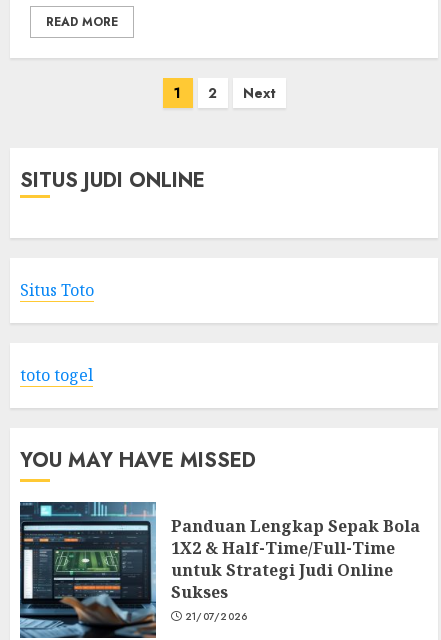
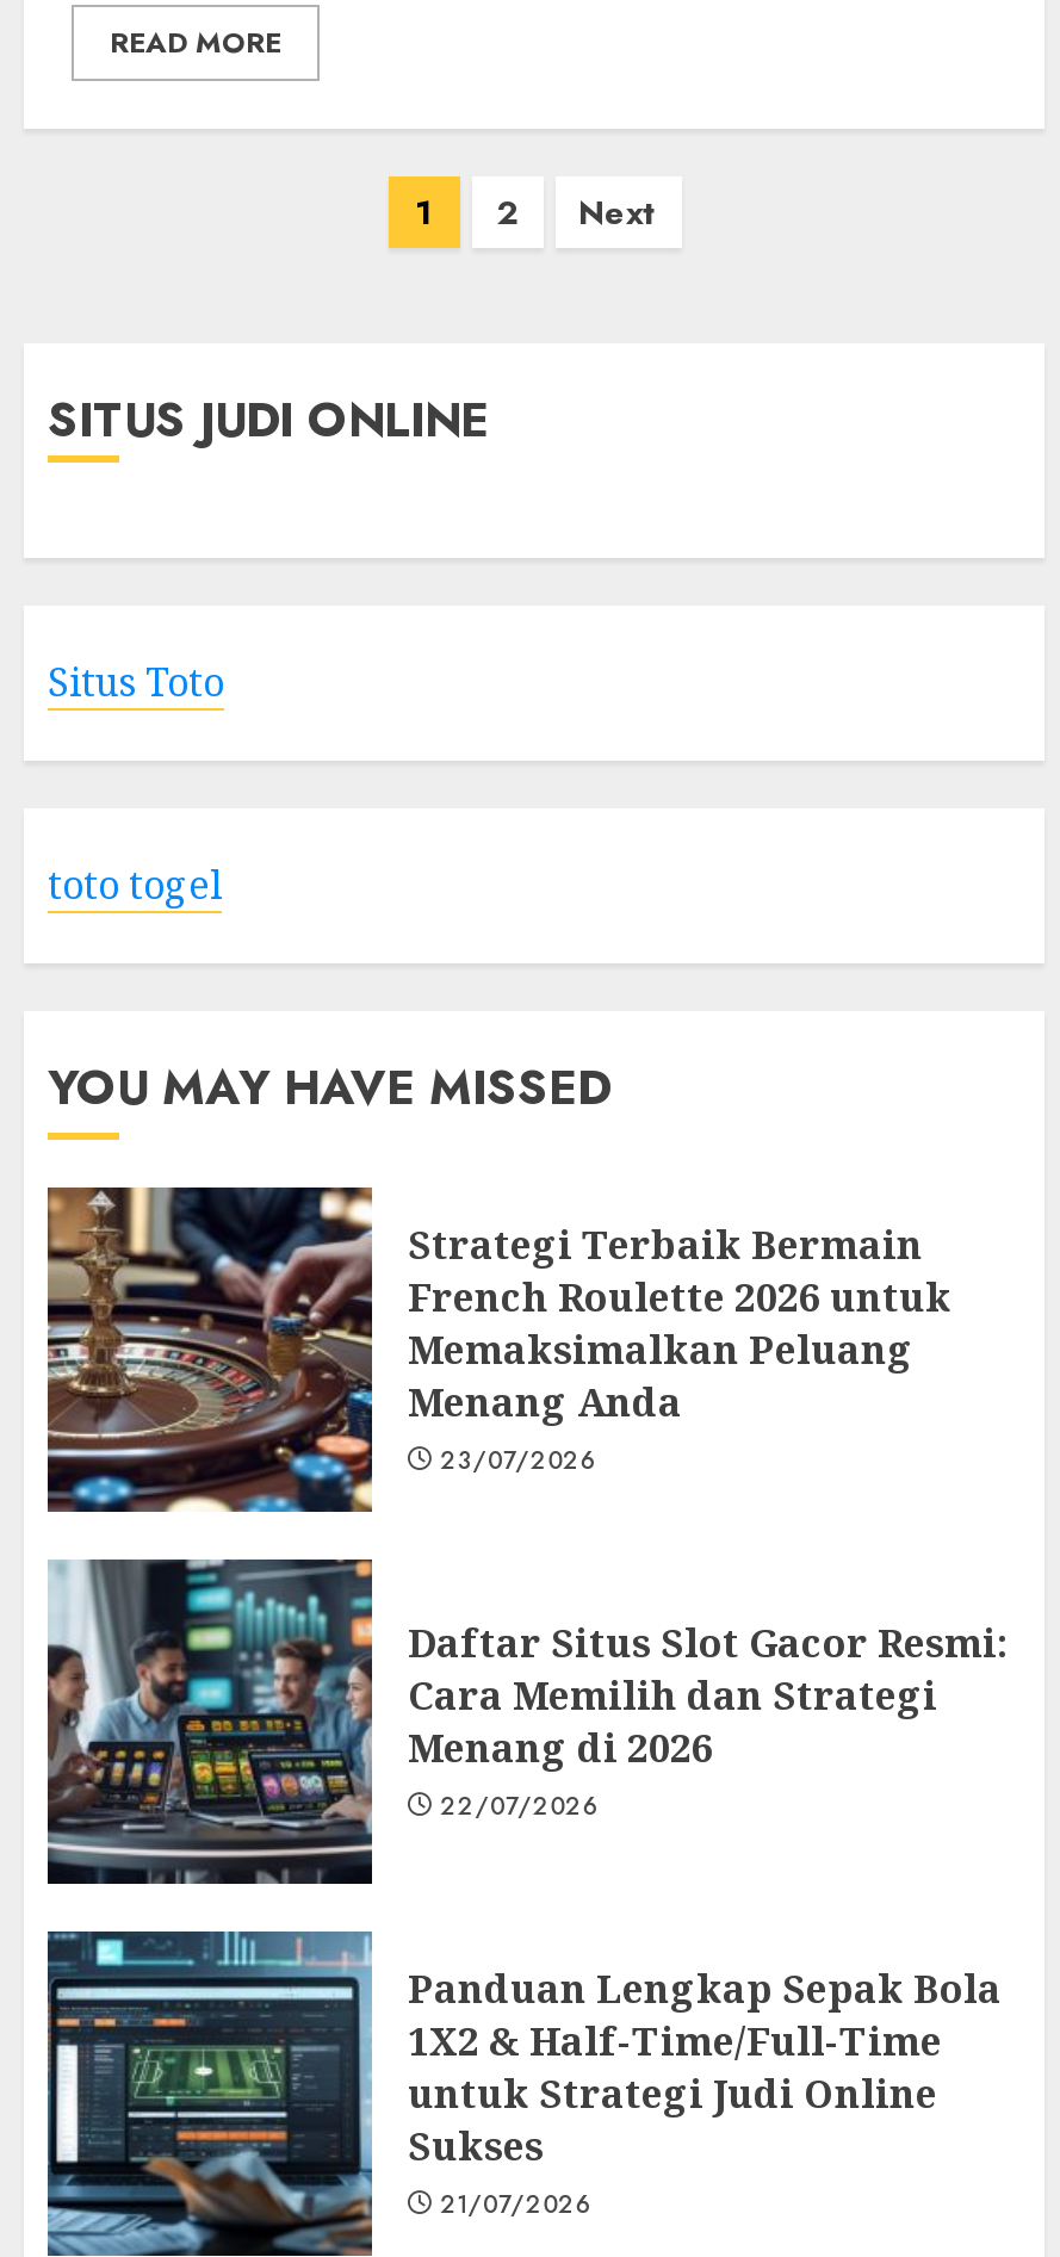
+ [image]
+ Strategi Terbaik Bermain
+ French Roulette 2026 untuk
+ Memaksimalkan Peluang
+ Menang Anda
+ 23/07/2026

+ [image]
+ Daftar Situs Slot Gacor Resmi:
+ Cara Memilih dan Strategi
+ Menang di 2026
+ 22/07/2026
